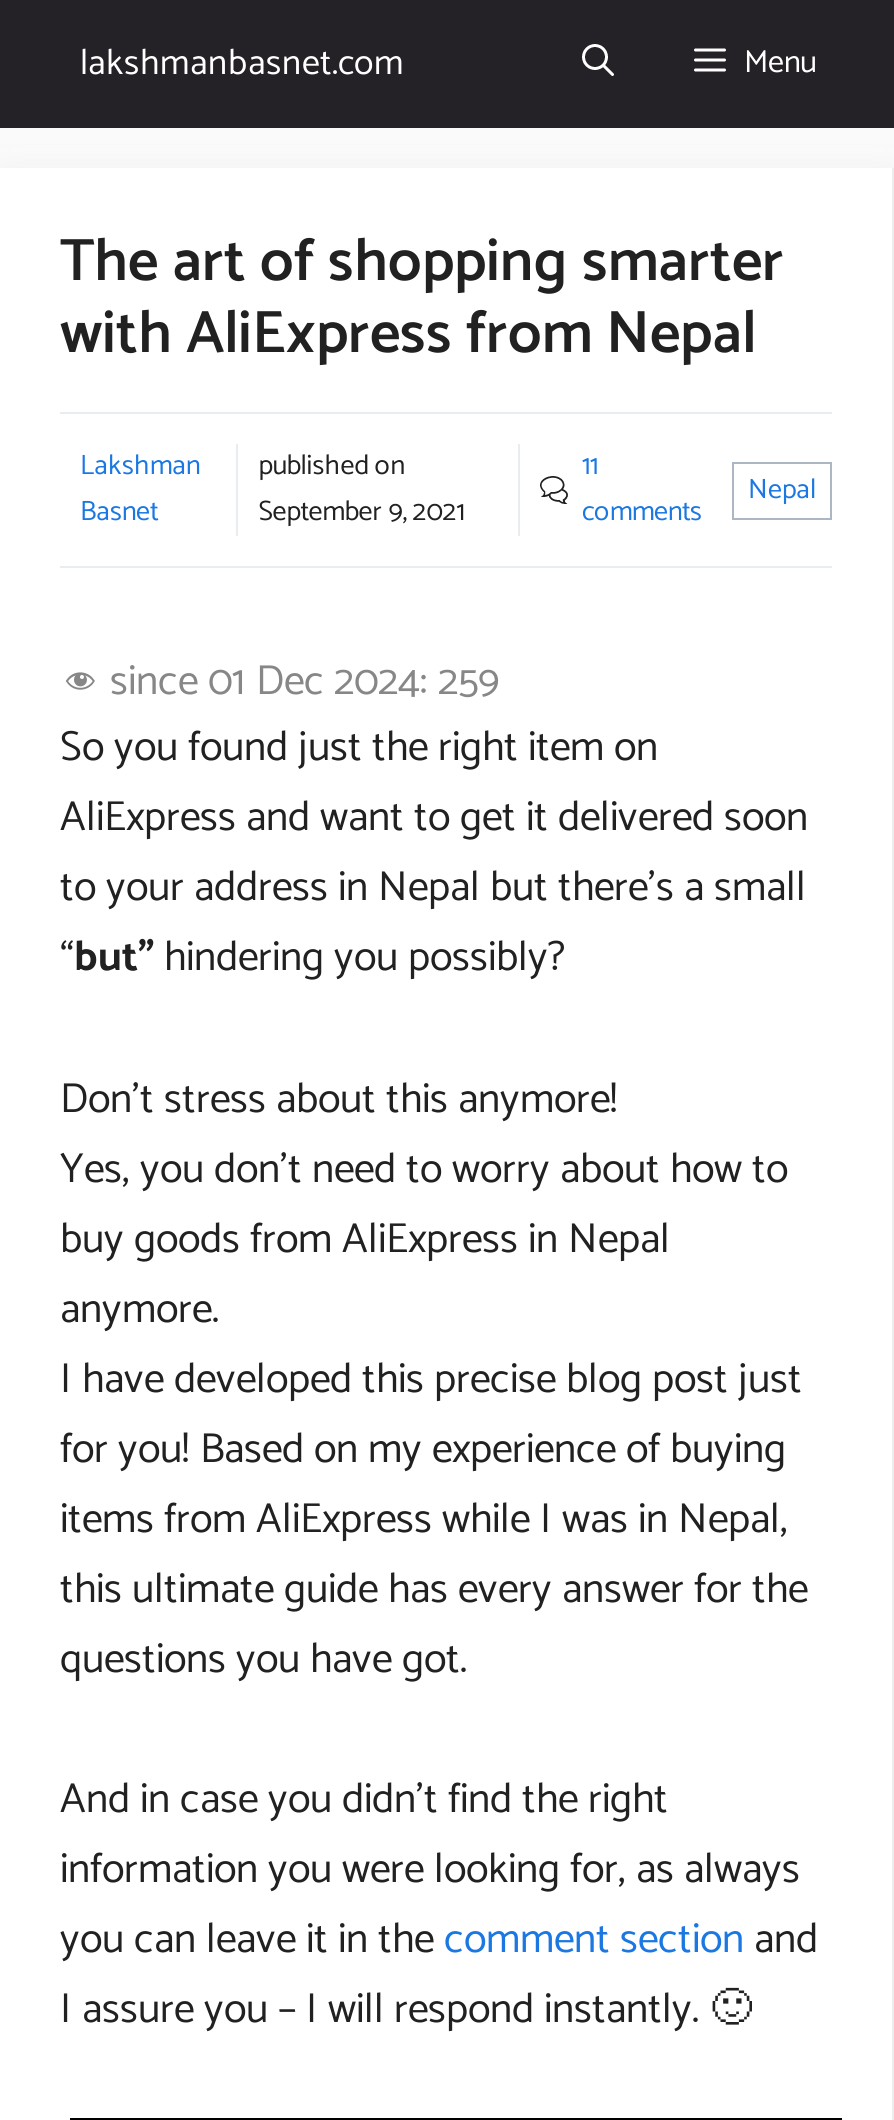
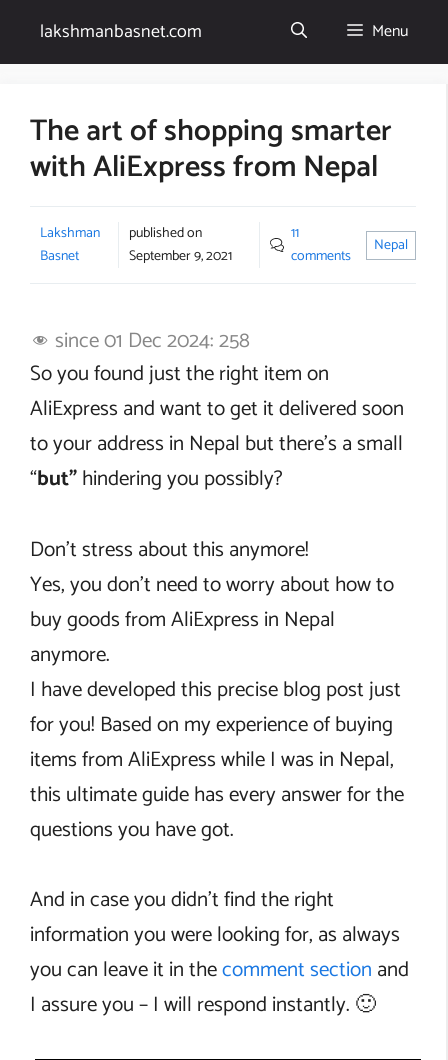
- since 01 Dec 2024: 259
+ since 01 Dec 2024: 258
